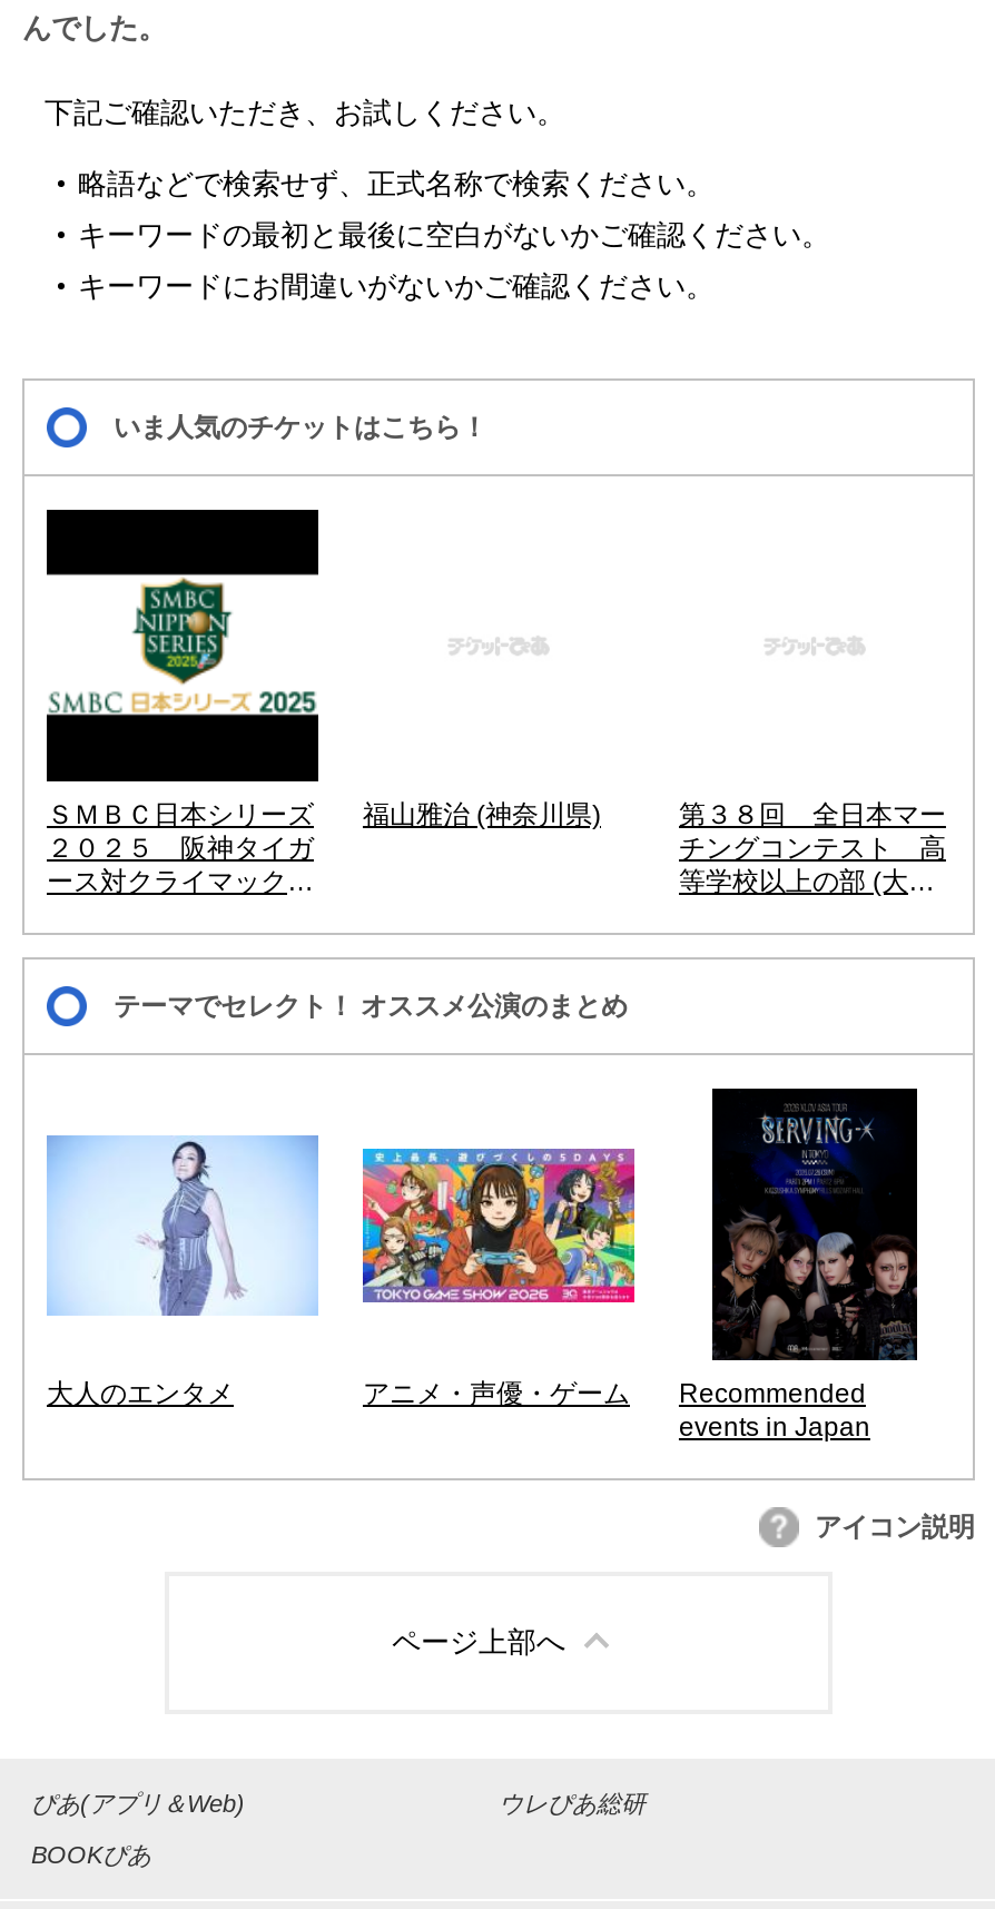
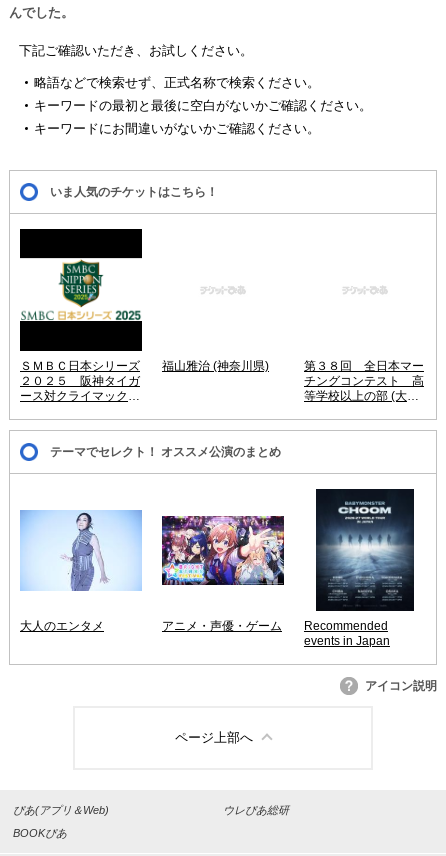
- [image]
+ [image]

- [image]
+ [image]
